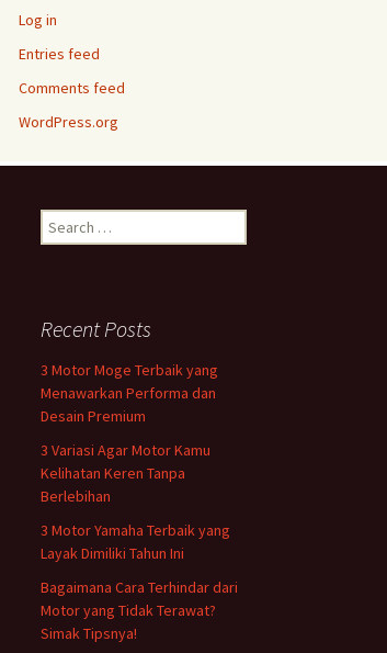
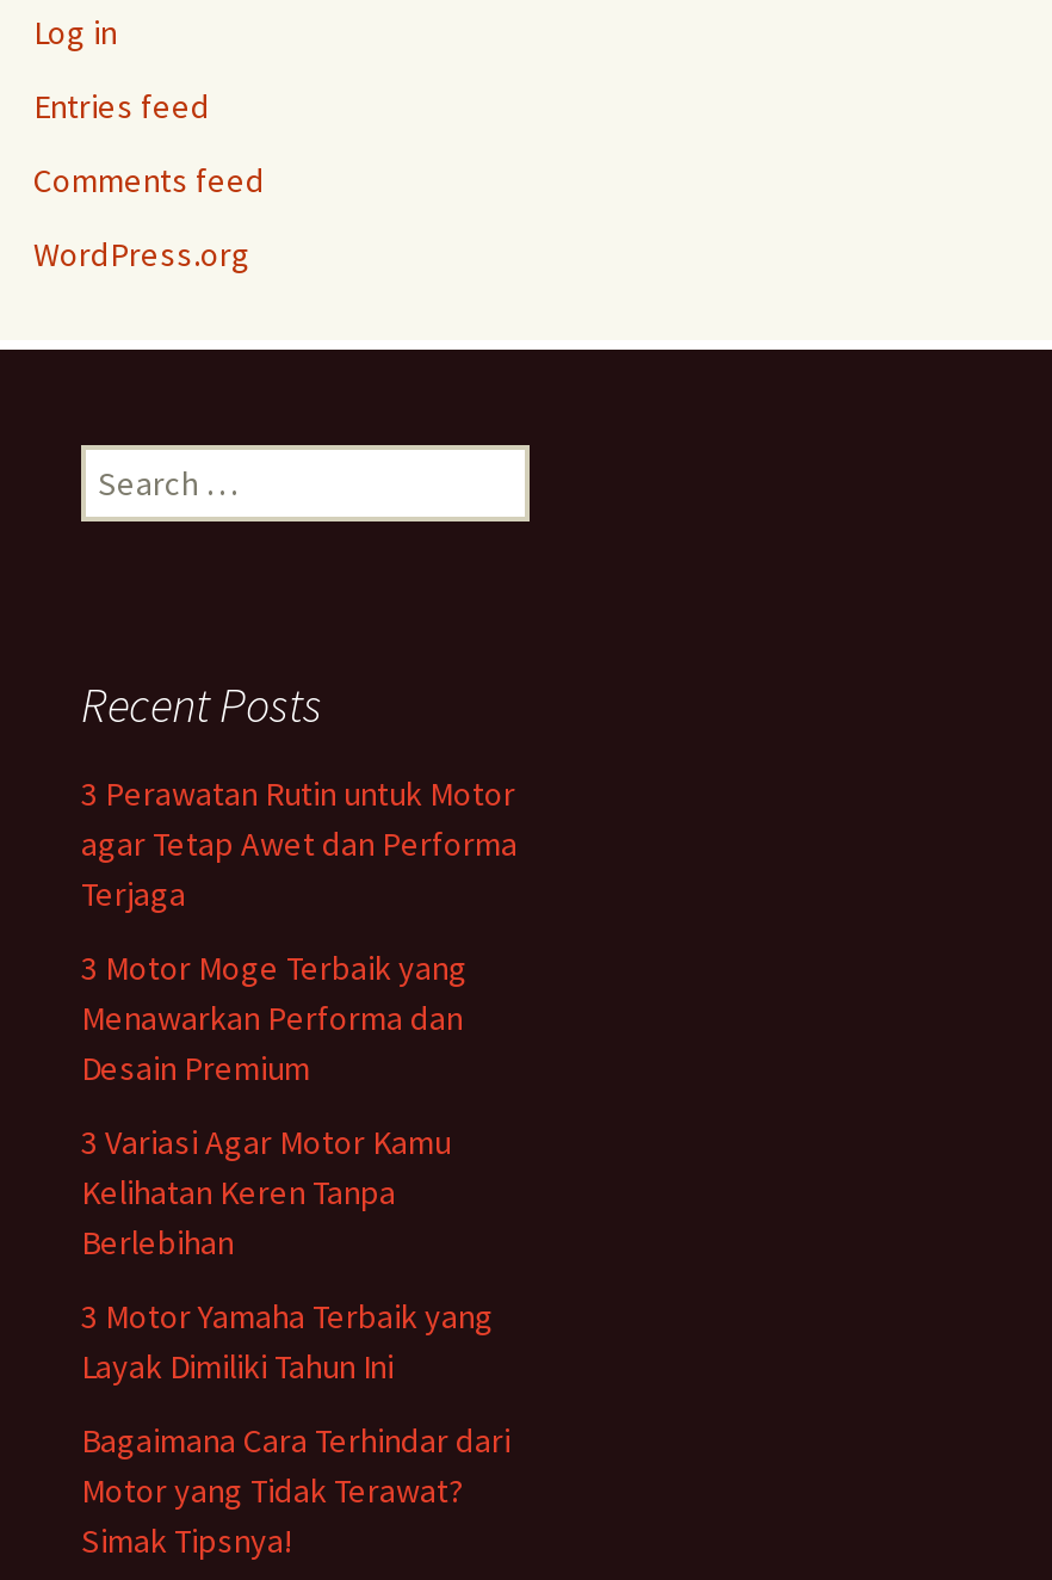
+ 3 Perawatan Rutin untuk Motor
+ agar Tetap Awet dan Performa
+ Terjaga
